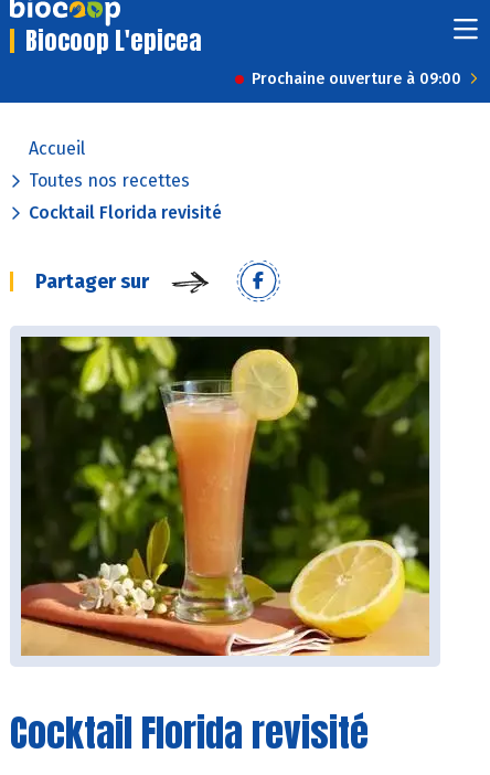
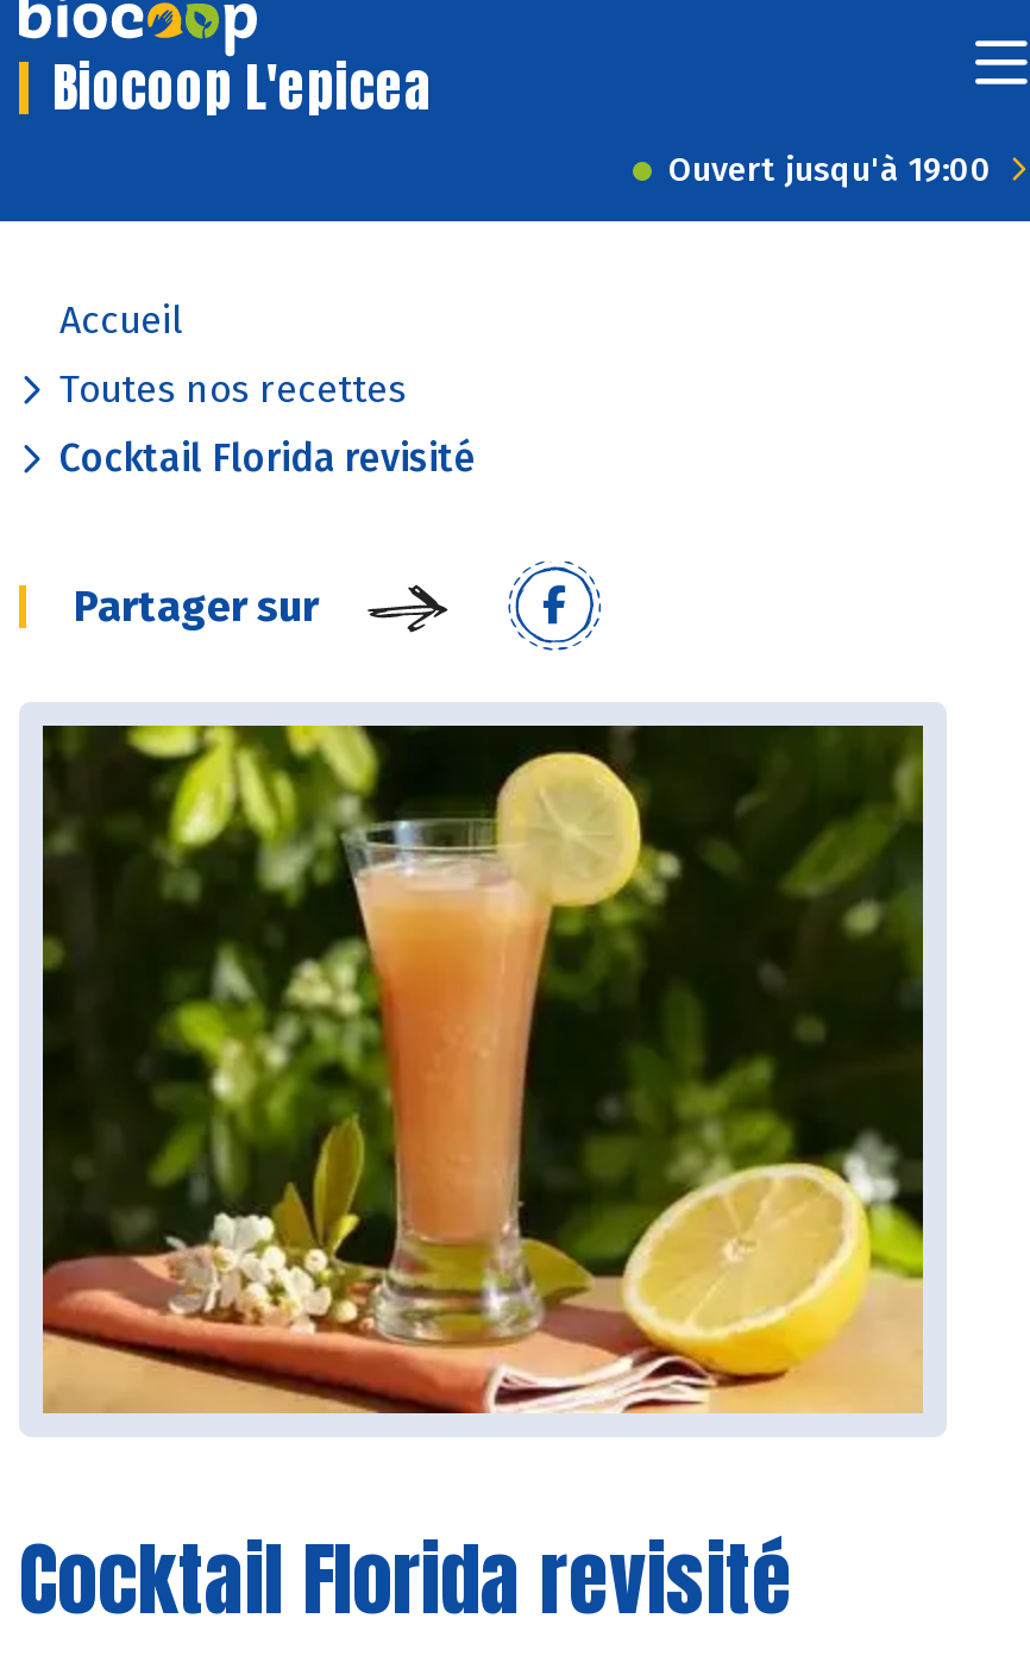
- Prochaine ouverture à 09:00
+ Ouvert jusqu'à 19:00
